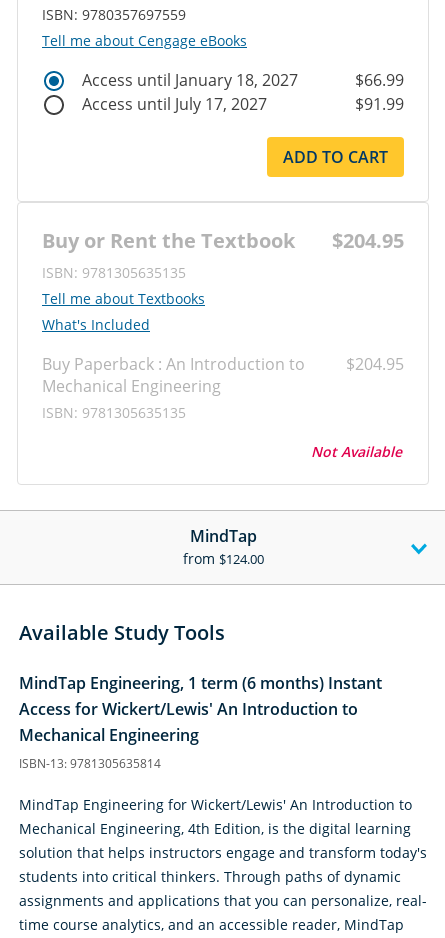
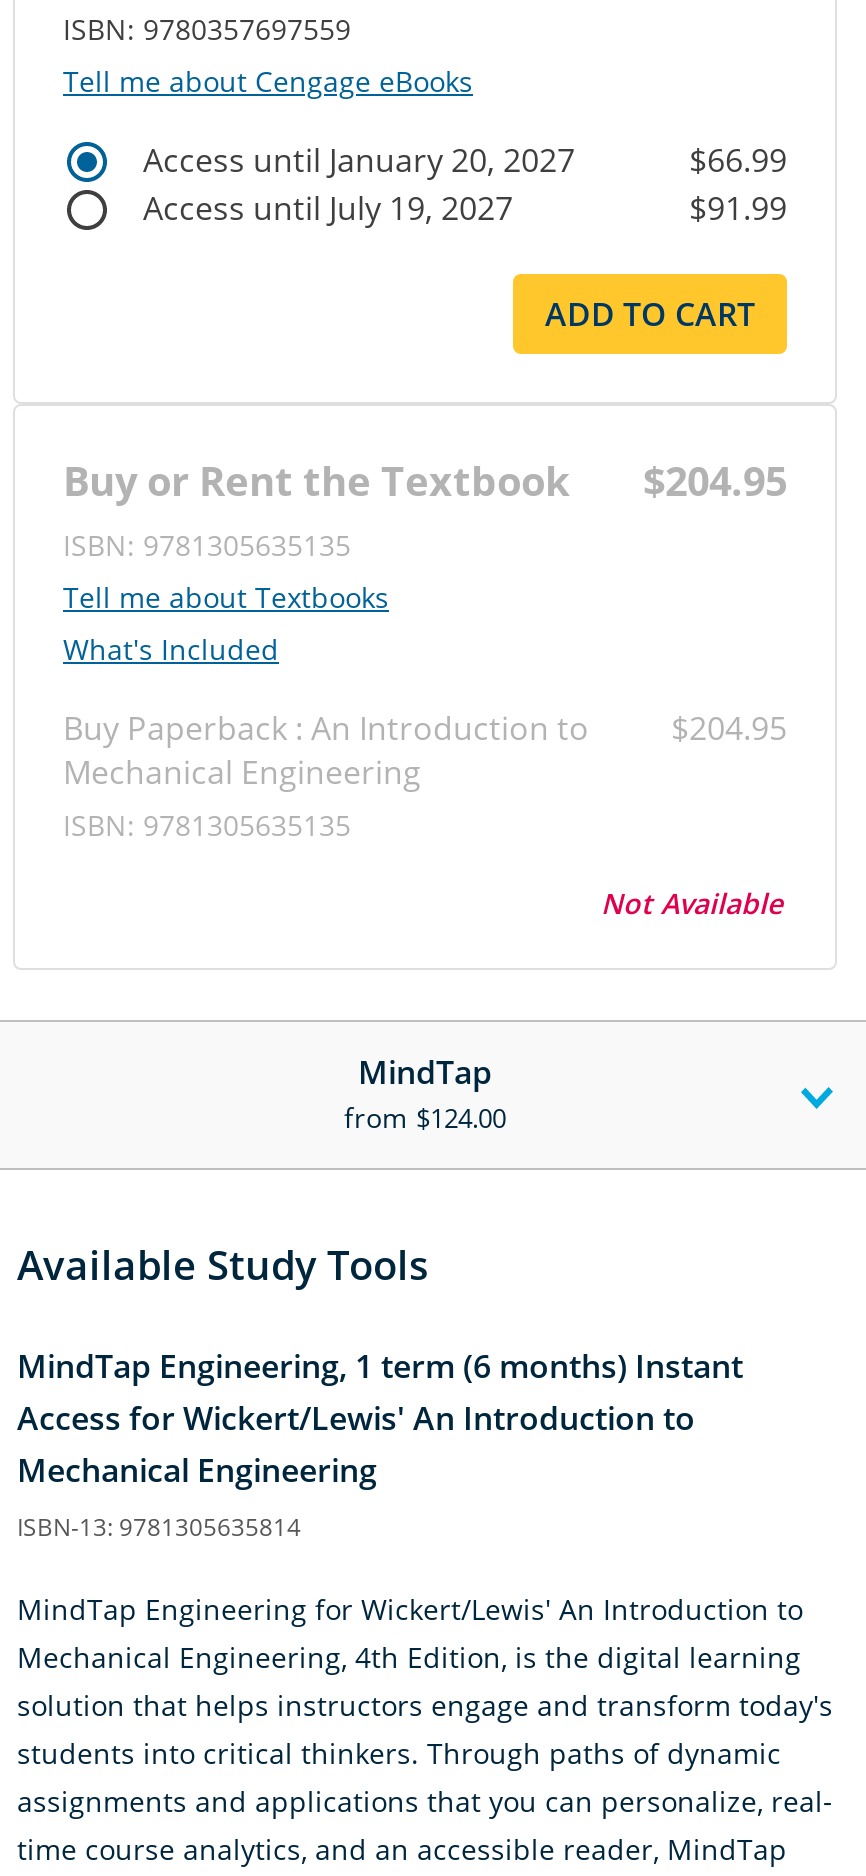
- Access until January 18, 2027
+ Access until January 20, 2027

- Access until July 17, 2027
+ Access until July 19, 2027
